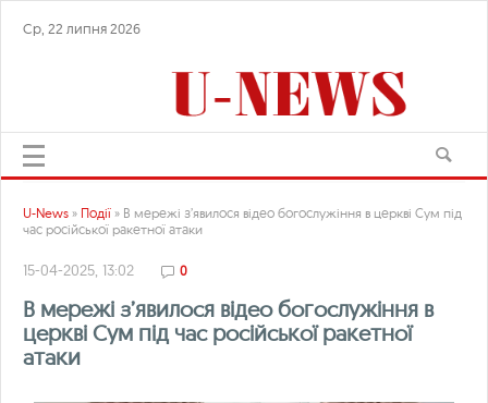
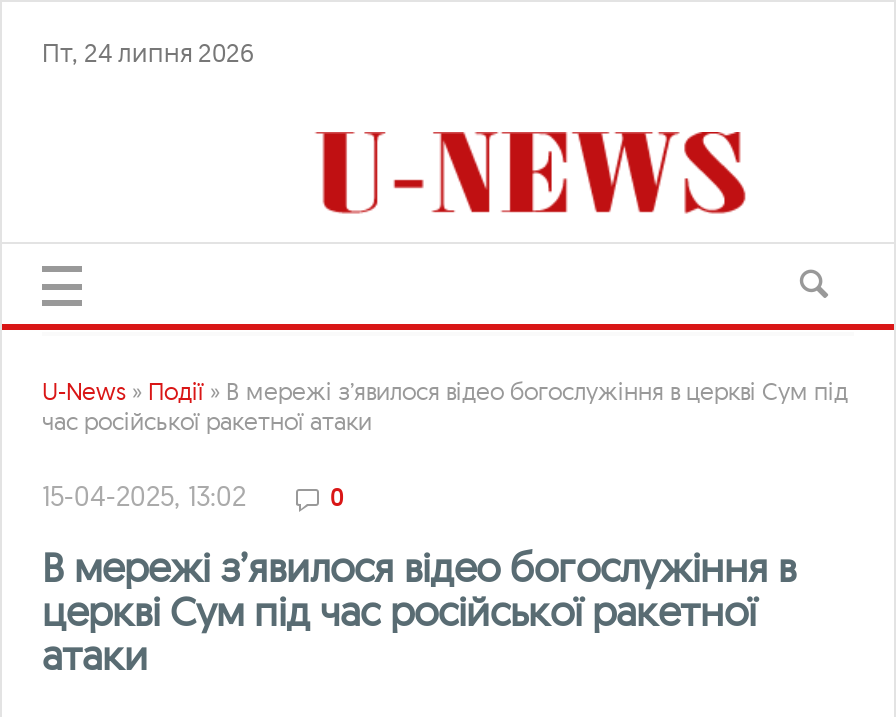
- Ср, 22 липня 2026
+ Пт, 24 липня 2026
